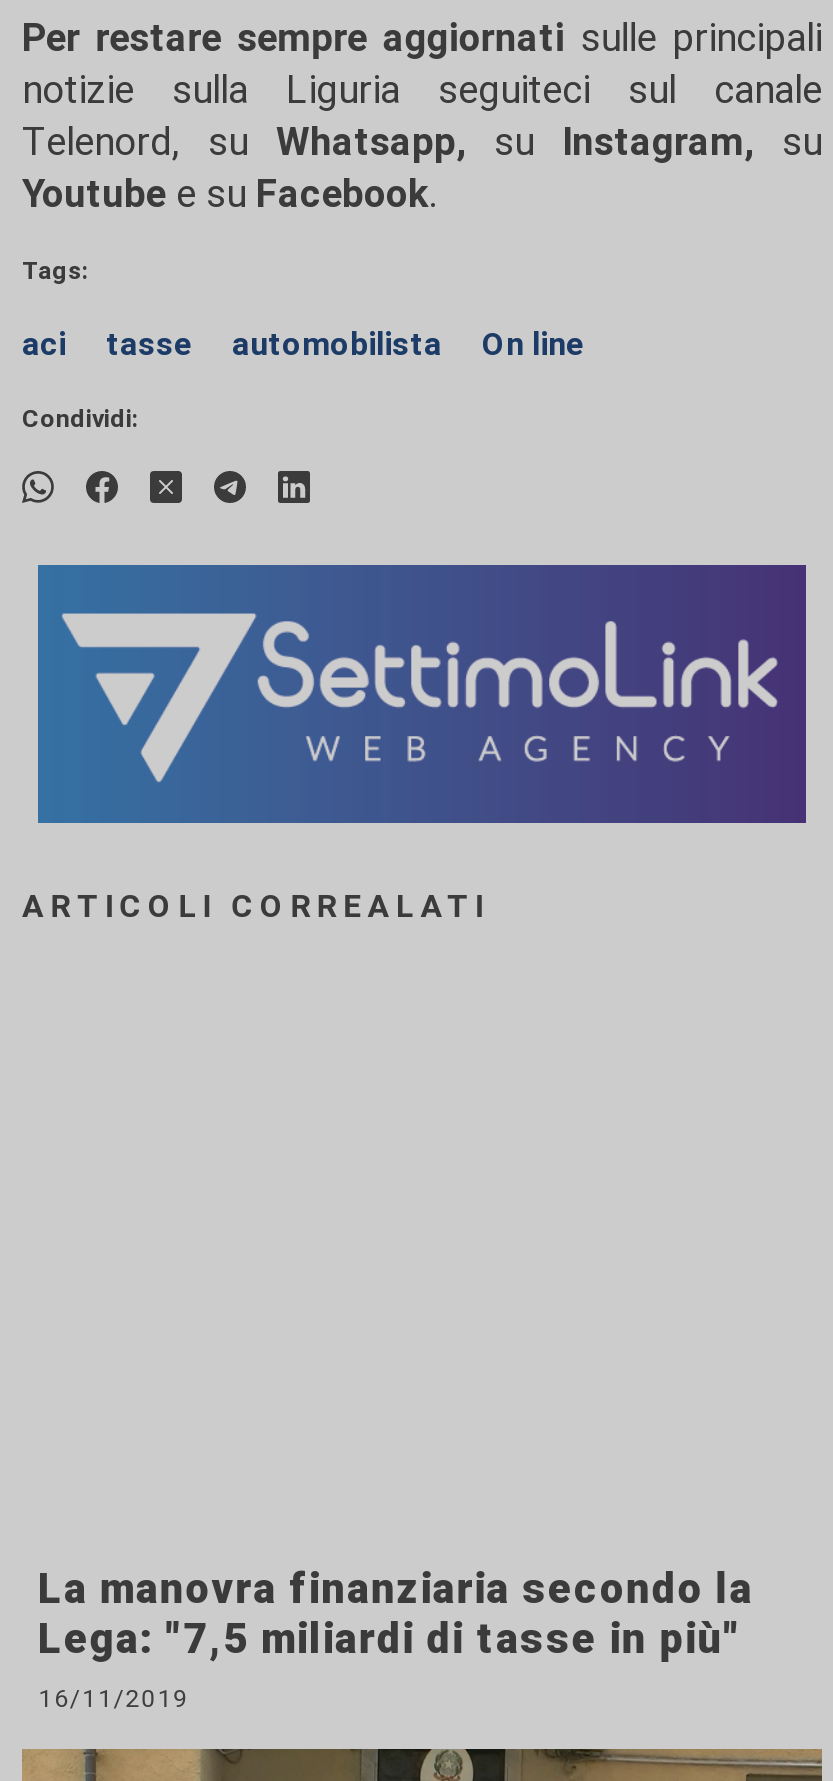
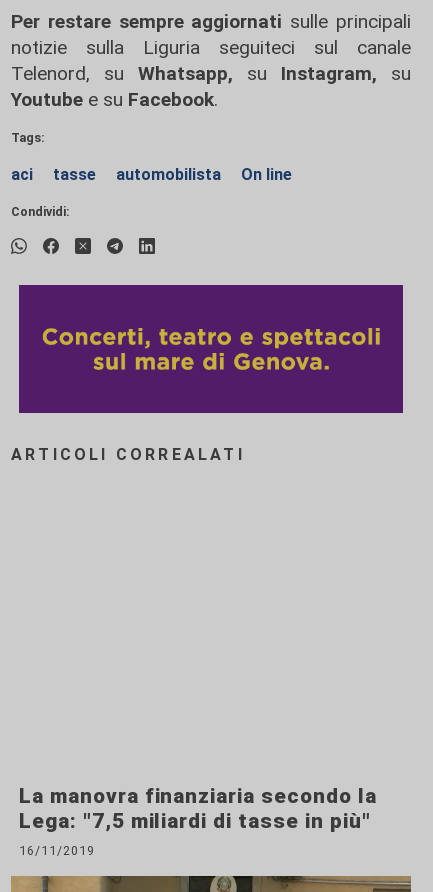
- [image]
+ [image]
